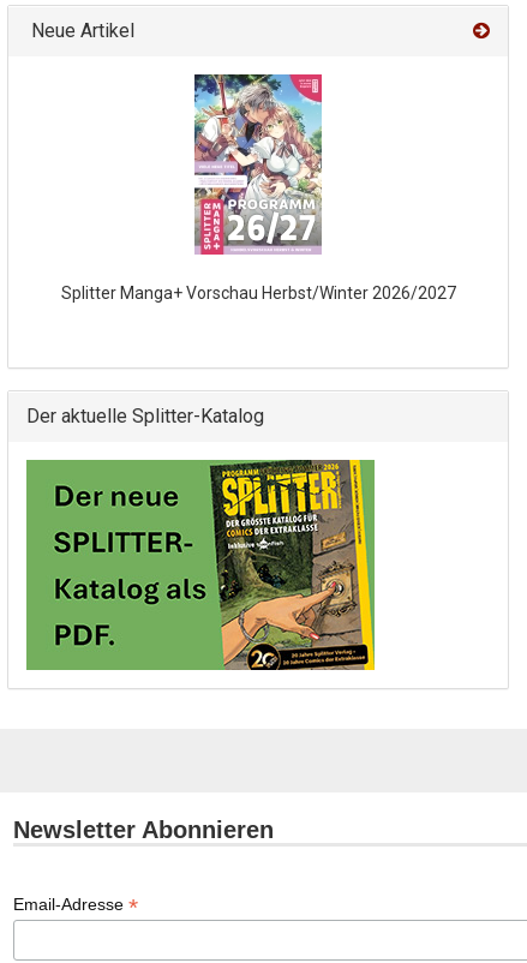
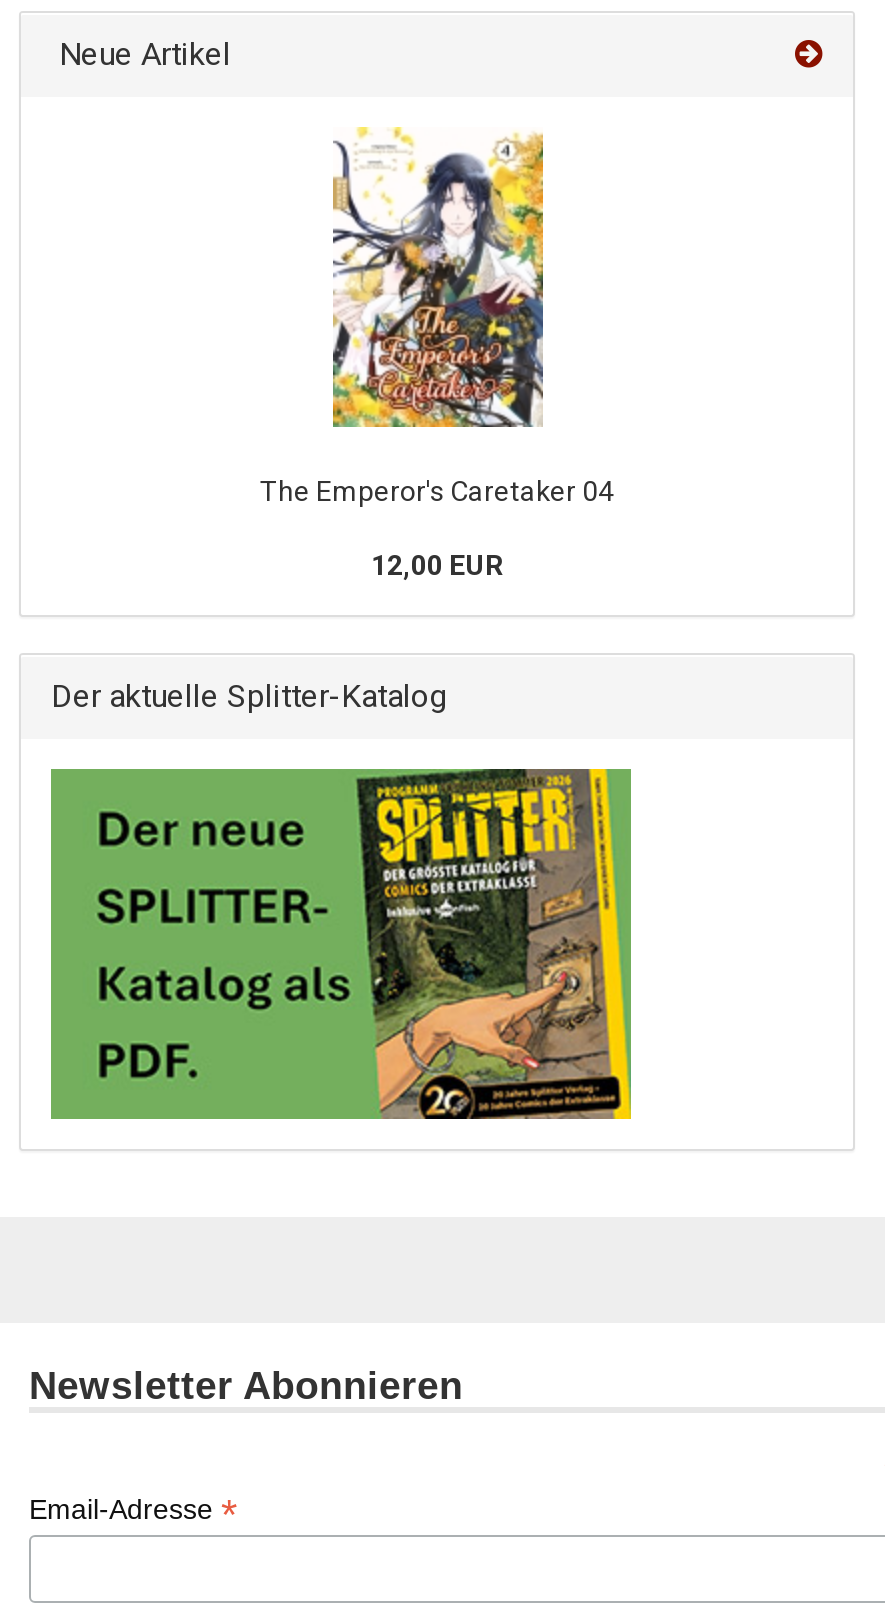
- [image]
- Splitter Manga+ Vorschau Herbst/Winter 2026/2027
+ [image]
+ The Emperor's Caretaker 04
+ 12,00 EUR
